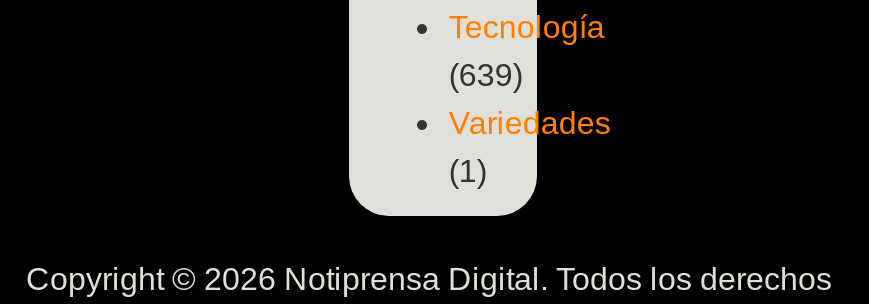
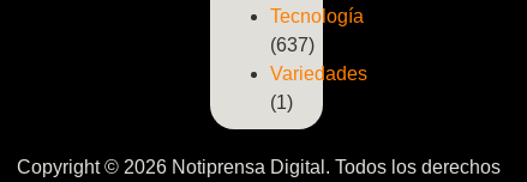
- (639)
+ (637)
